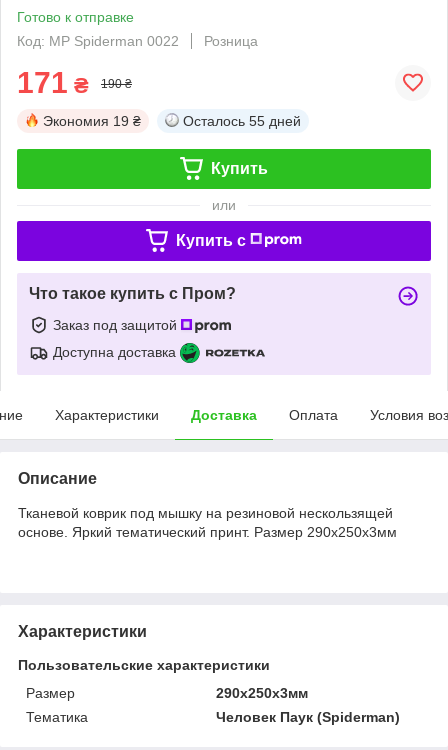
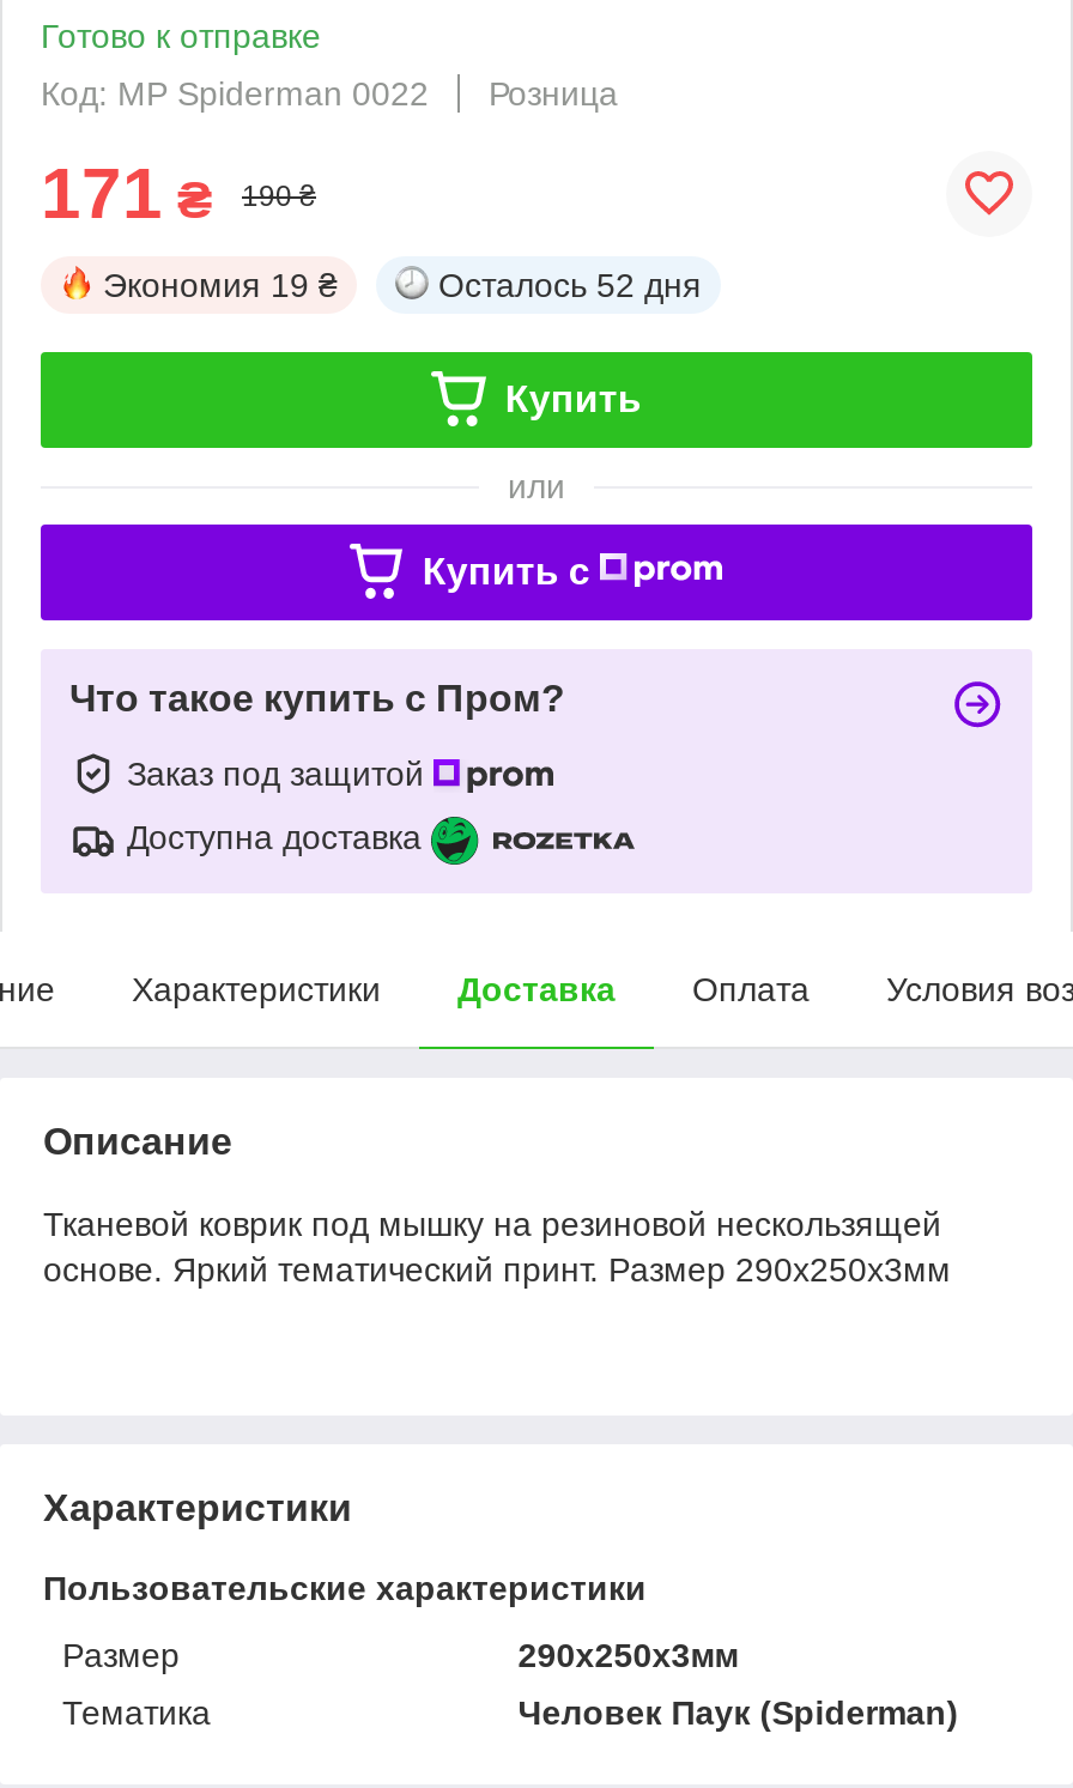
- Осталось 55 дней
+ Осталось 52 дня
